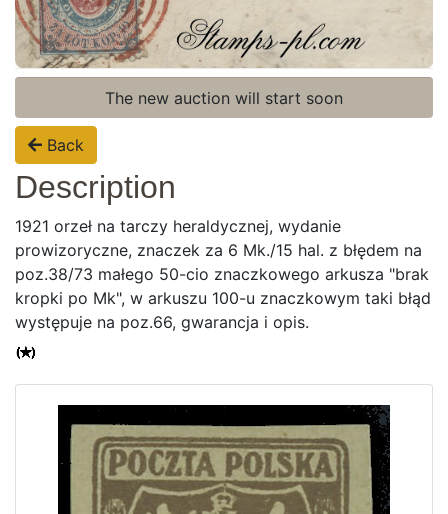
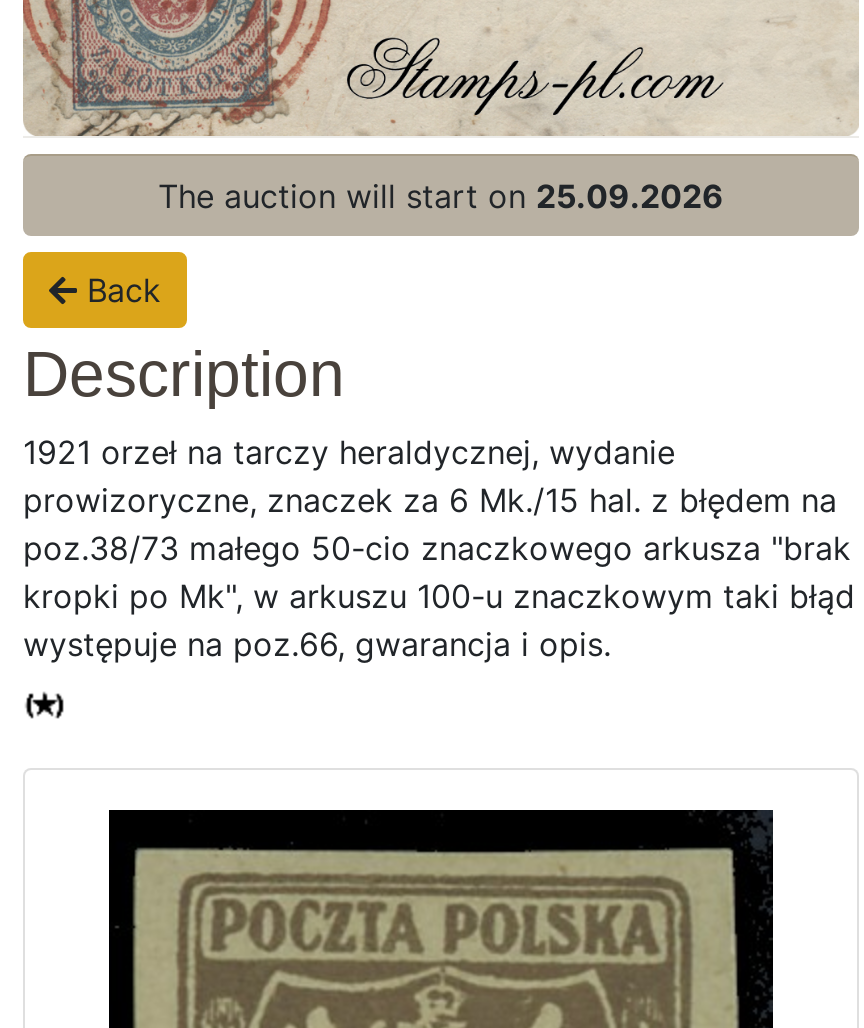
- The new auction will start soon
+ The auction will start on 25.09.2026
